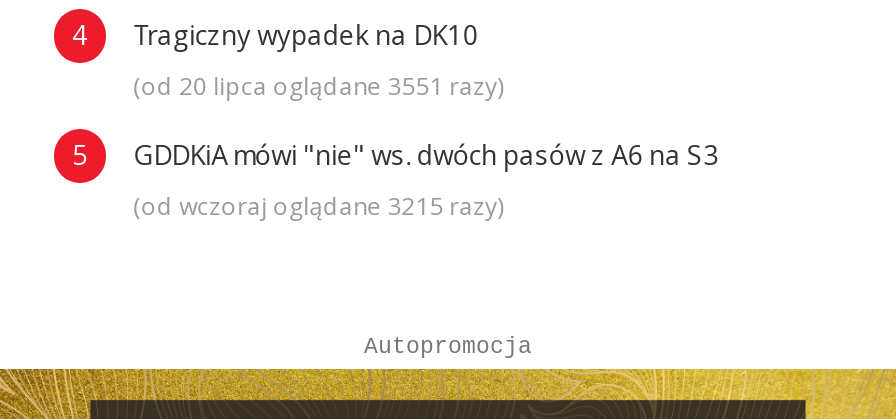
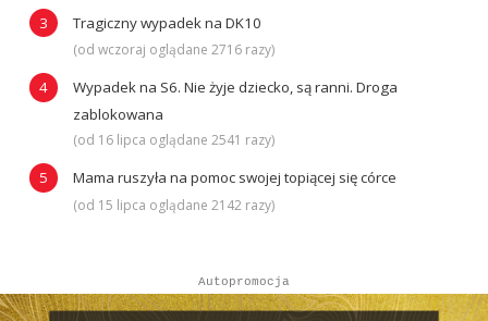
- (od 20 lipca oglądane 3551 razy)
- GDDKiA mówi "nie" ws. dwóch pasów z A6 na S3
- (od wczoraj oglądane 3215 razy)
+ (od wczoraj oglądane 2716 razy)
+ Wypadek na S6. Nie żyje dziecko, są ranni. Droga
+ zablokowana
+ (od 16 lipca oglądane 2541 razy)
+ Mama ruszyła na pomoc swojej topiącej się córce
+ (od 15 lipca oglądane 2142 razy)
